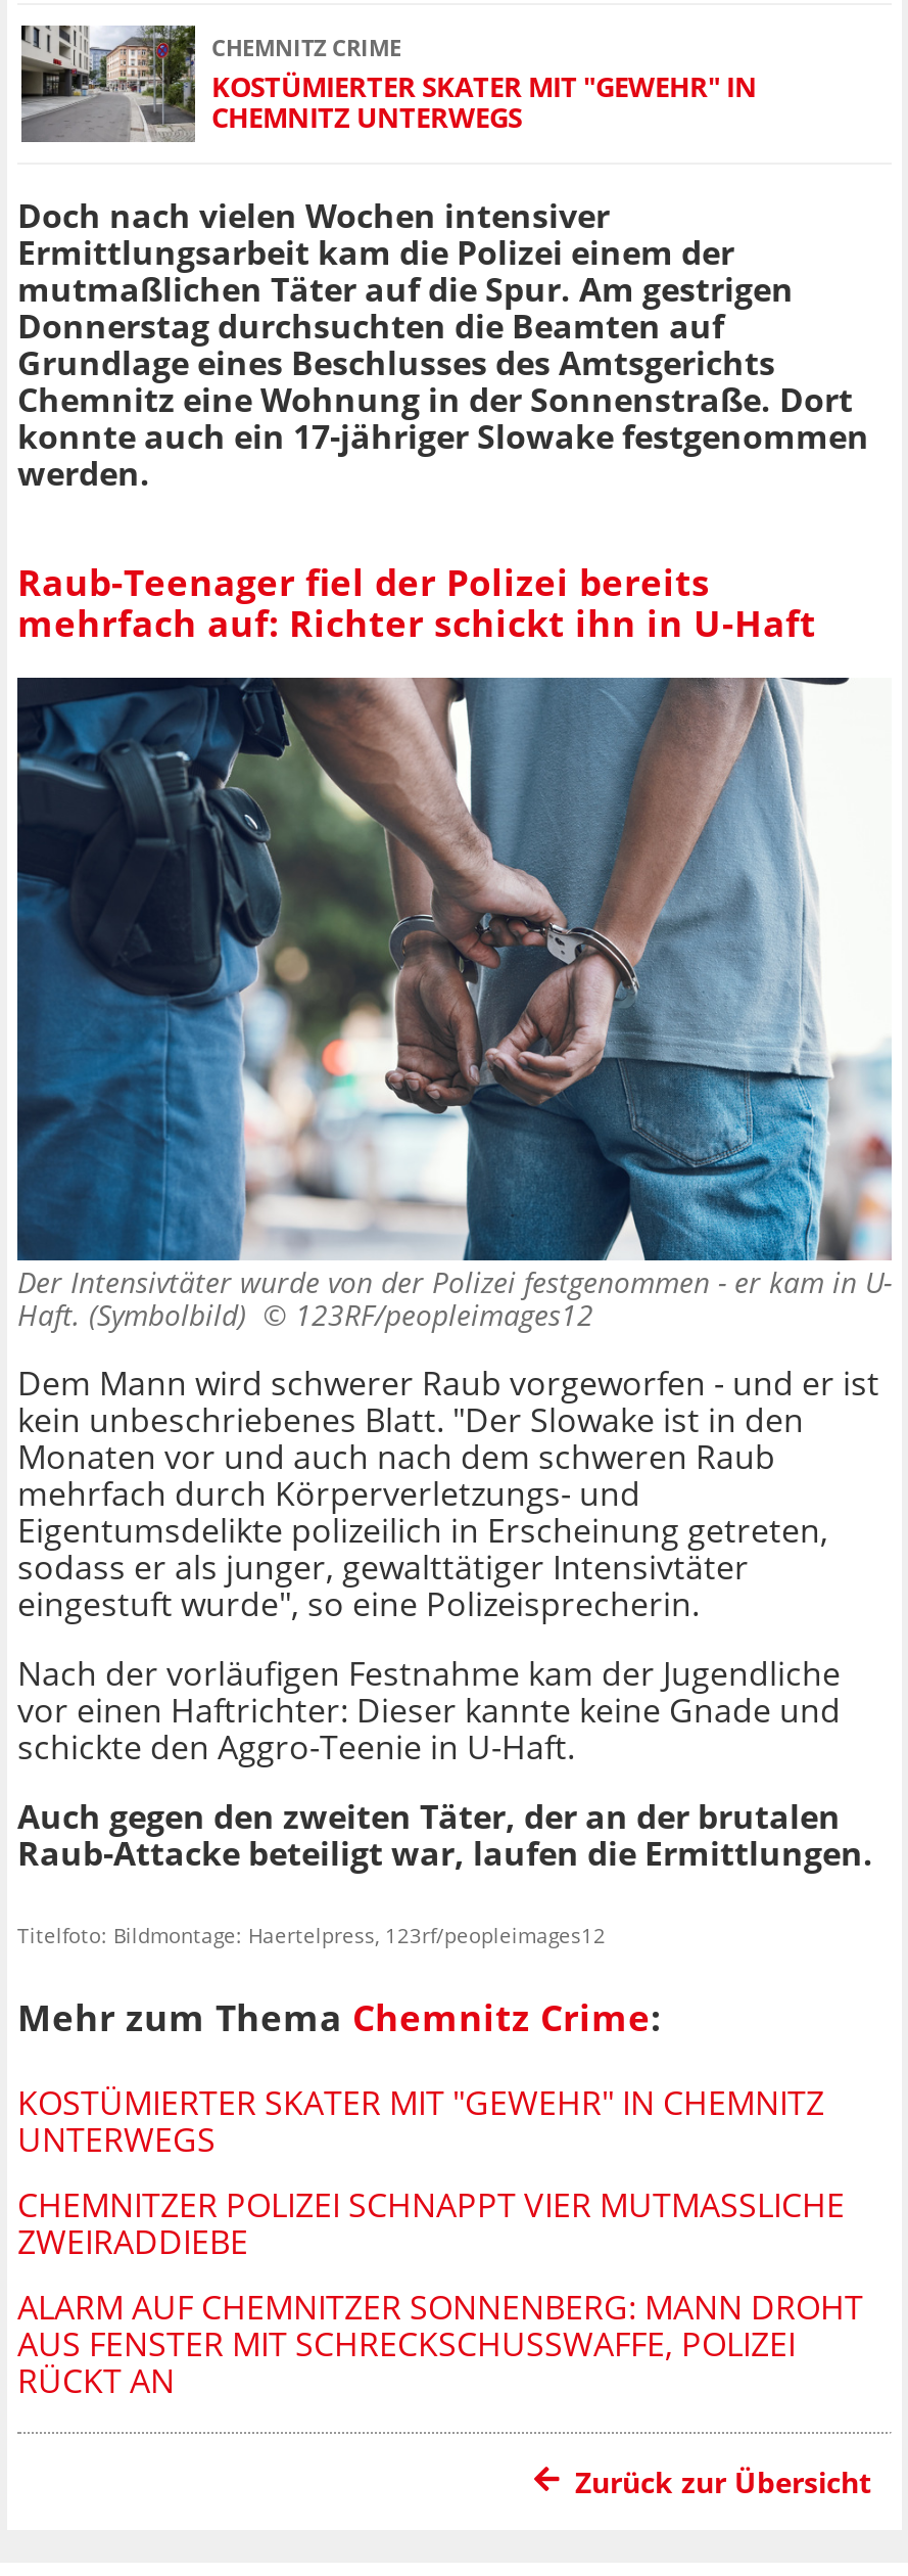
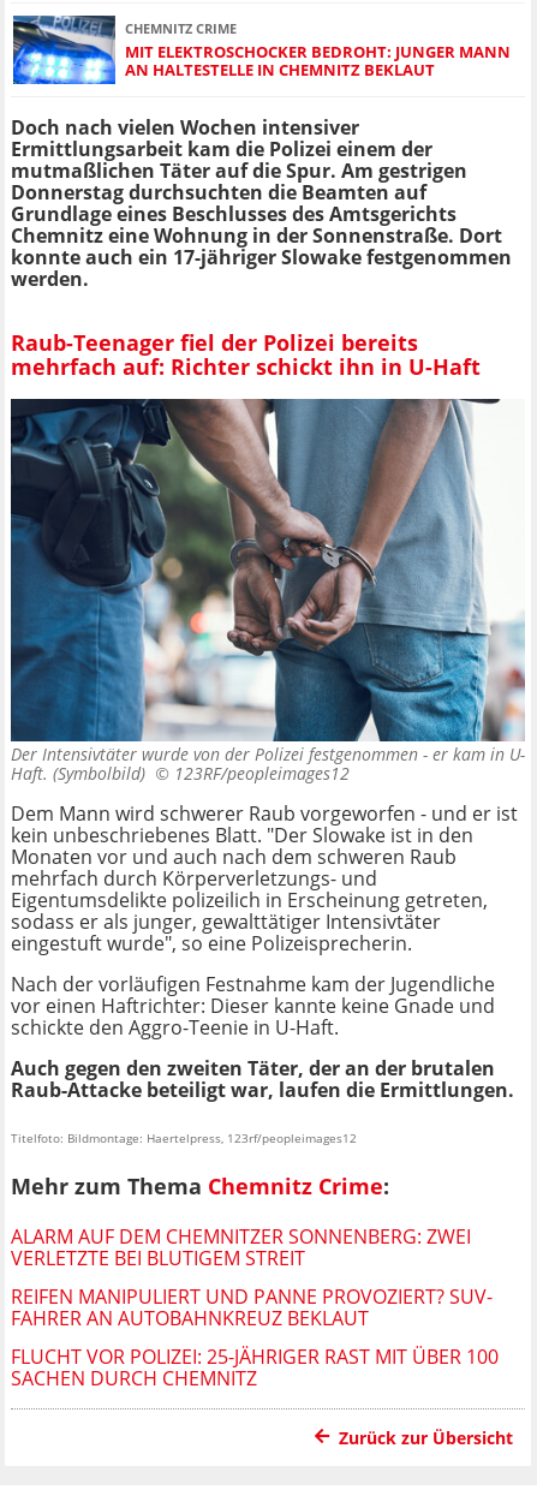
- [image]
- KOSTÜMIERTER SKATER MIT "GEWEHR" IN
- CHEMNITZ UNTERWEGS
+ [image]
+ MIT ELEKTROSCHOCKER BEDROHT: JUNGER MANN
+ AN HALTESTELLE IN CHEMNITZ BEKLAUT

- KOSTÜMIERTER SKATER MIT "GEWEHR" IN CHEMNITZ
- UNTERWEGS
+ ALARM AUF DEM CHEMNITZER SONNENBERG: ZWEI
+ VERLETZTE BEI BLUTIGEM STREIT

- CHEMNITZER POLIZEI SCHNAPPT VIER MUTMASSLICHE Z
- WEIRADDIEBE
+ REIFEN MANIPULIERT UND PANNE PROVOZIERT? SUV-
+ FAHRER AN AUTOBAHNKREUZ BEKLAUT

- ALARM AUF CHEMNITZER SONNENBERG: MANN DROHT
- AUS FENSTER MIT SCHRECKSCHUSSWAFFE, POLIZEI
- RÜCKT AN
+ FLUCHT VOR POLIZEI: 25-JÄHRIGER RAST MIT ÜBER 100
+ SACHEN DURCH CHEMNITZ
